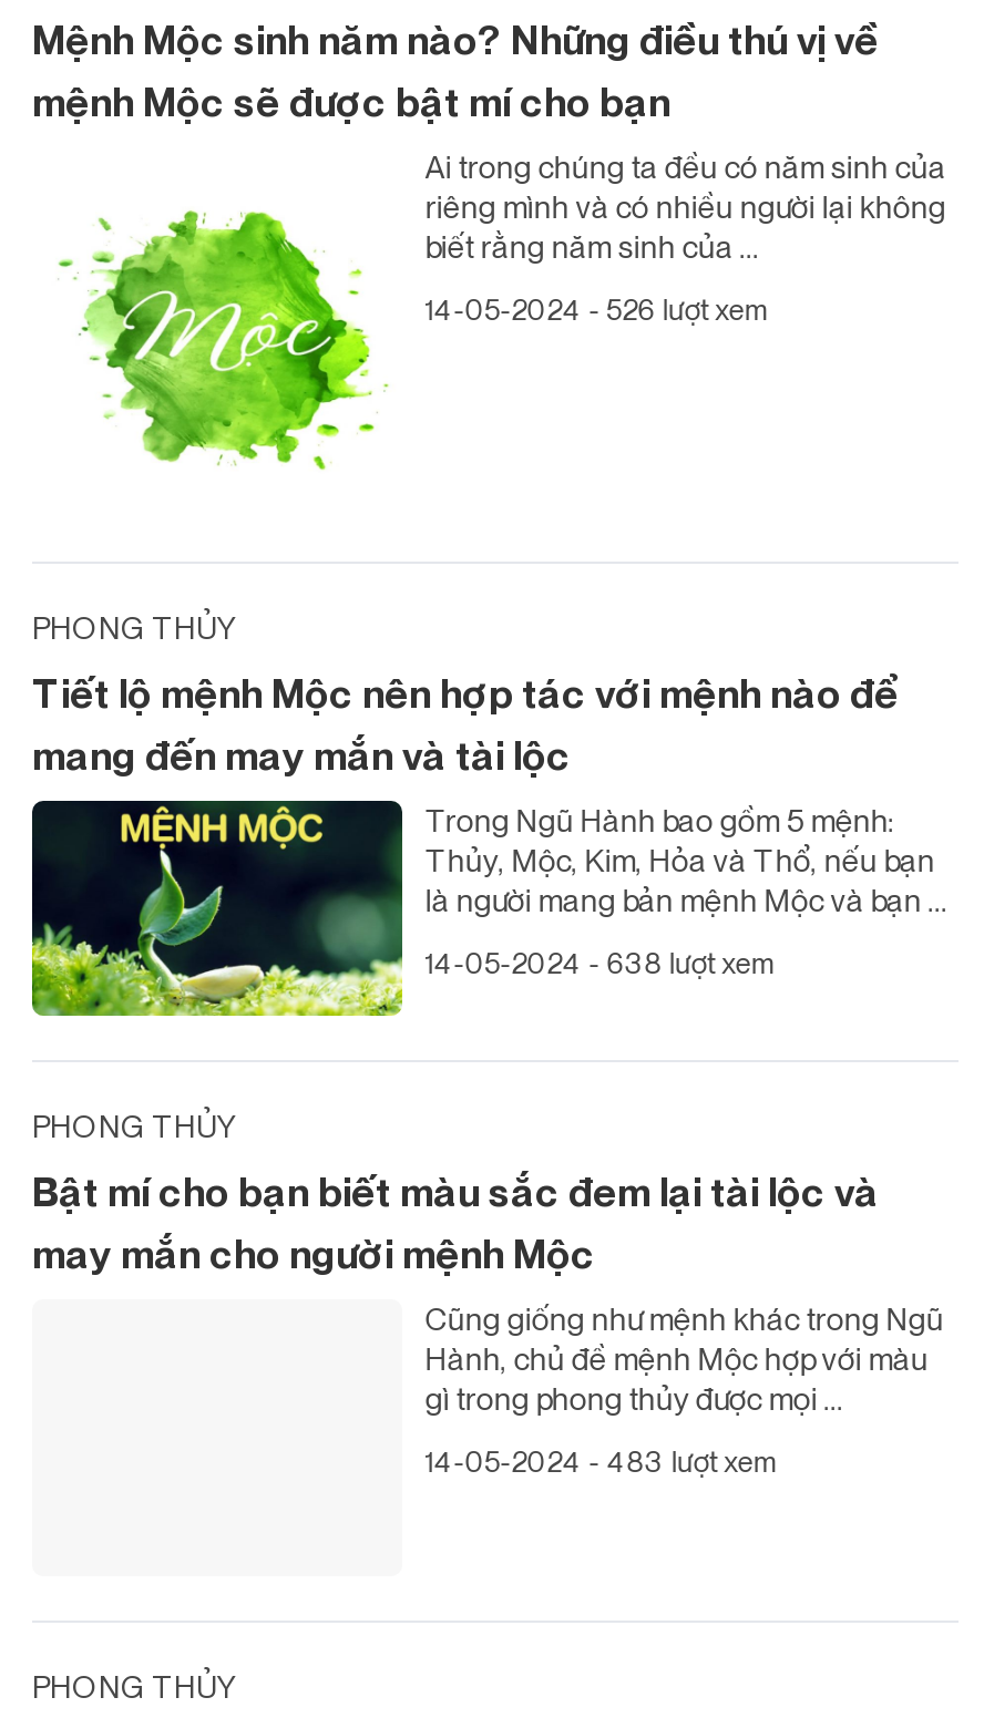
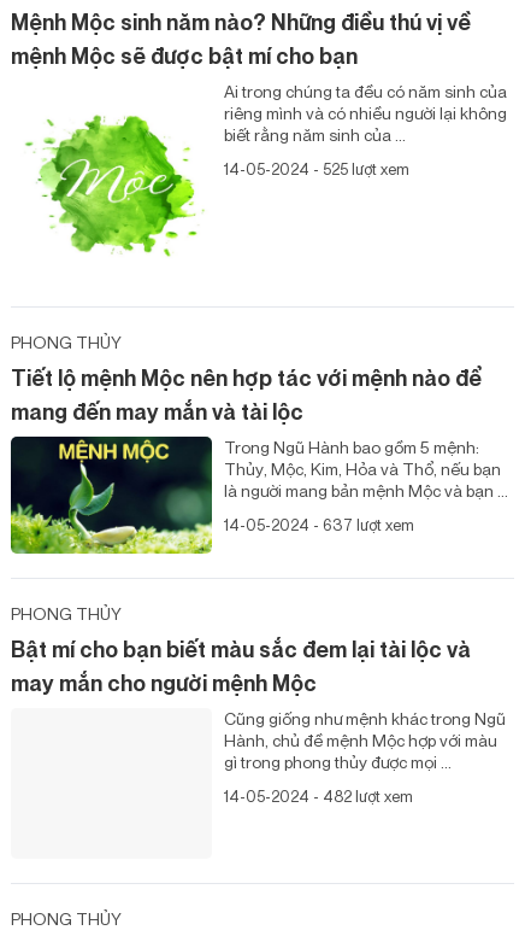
- 14-05-2024 - 526 lượt xem
+ 14-05-2024 - 525 lượt xem

- 14-05-2024 - 638 lượt xem
+ 14-05-2024 - 637 lượt xem

- 14-05-2024 - 483 lượt xem
+ 14-05-2024 - 482 lượt xem
